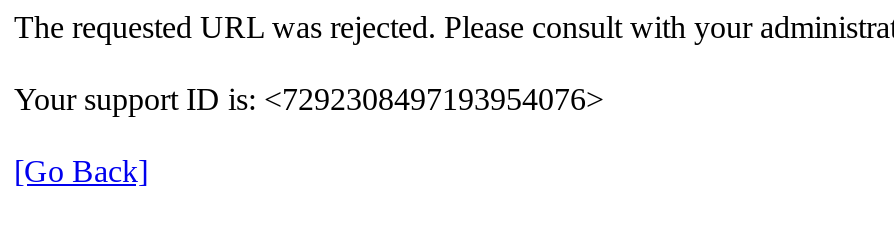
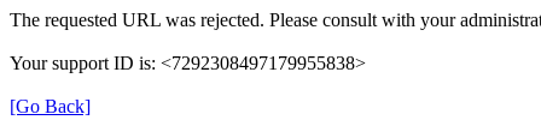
- Your support ID is: <7292308497193954076>
+ Your support ID is: <7292308497179955838>
